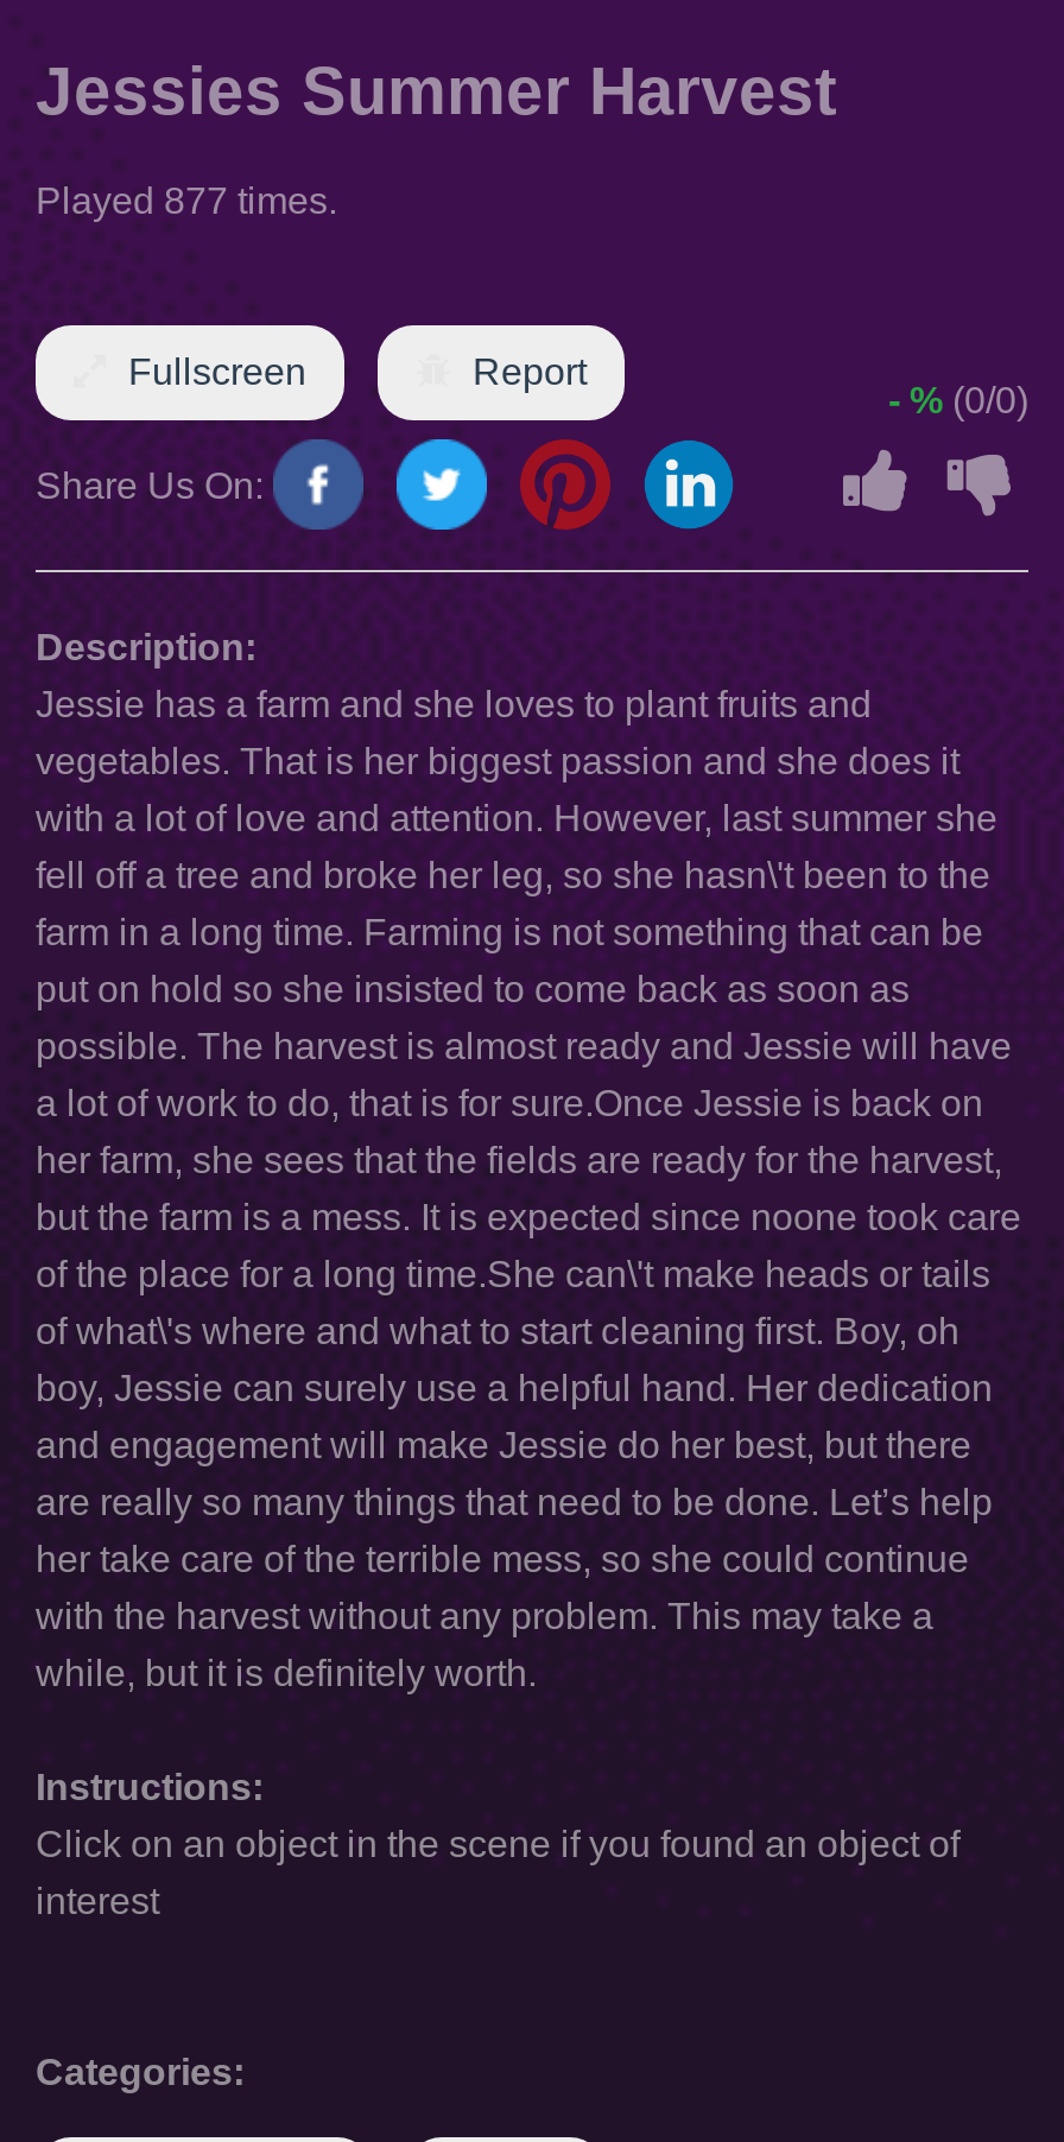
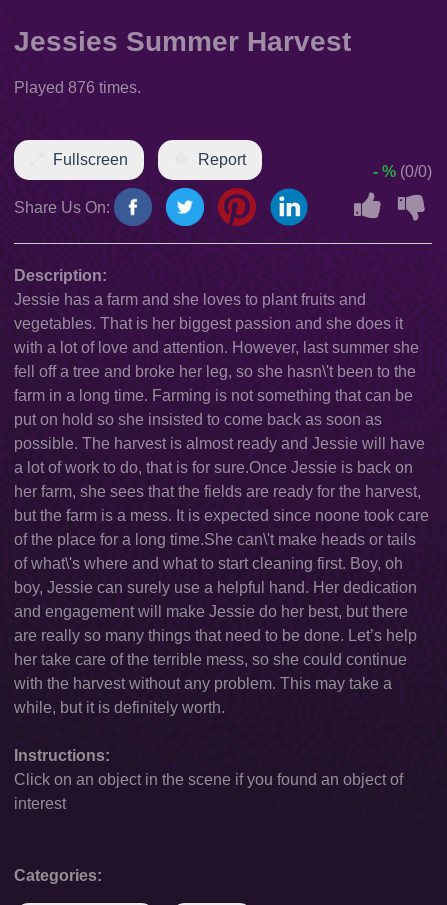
- Played 877 times.
+ Played 876 times.
